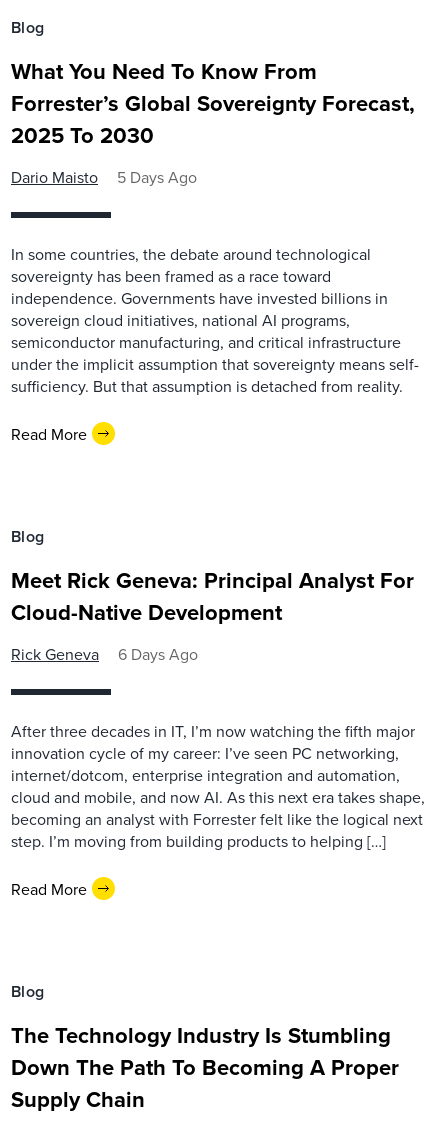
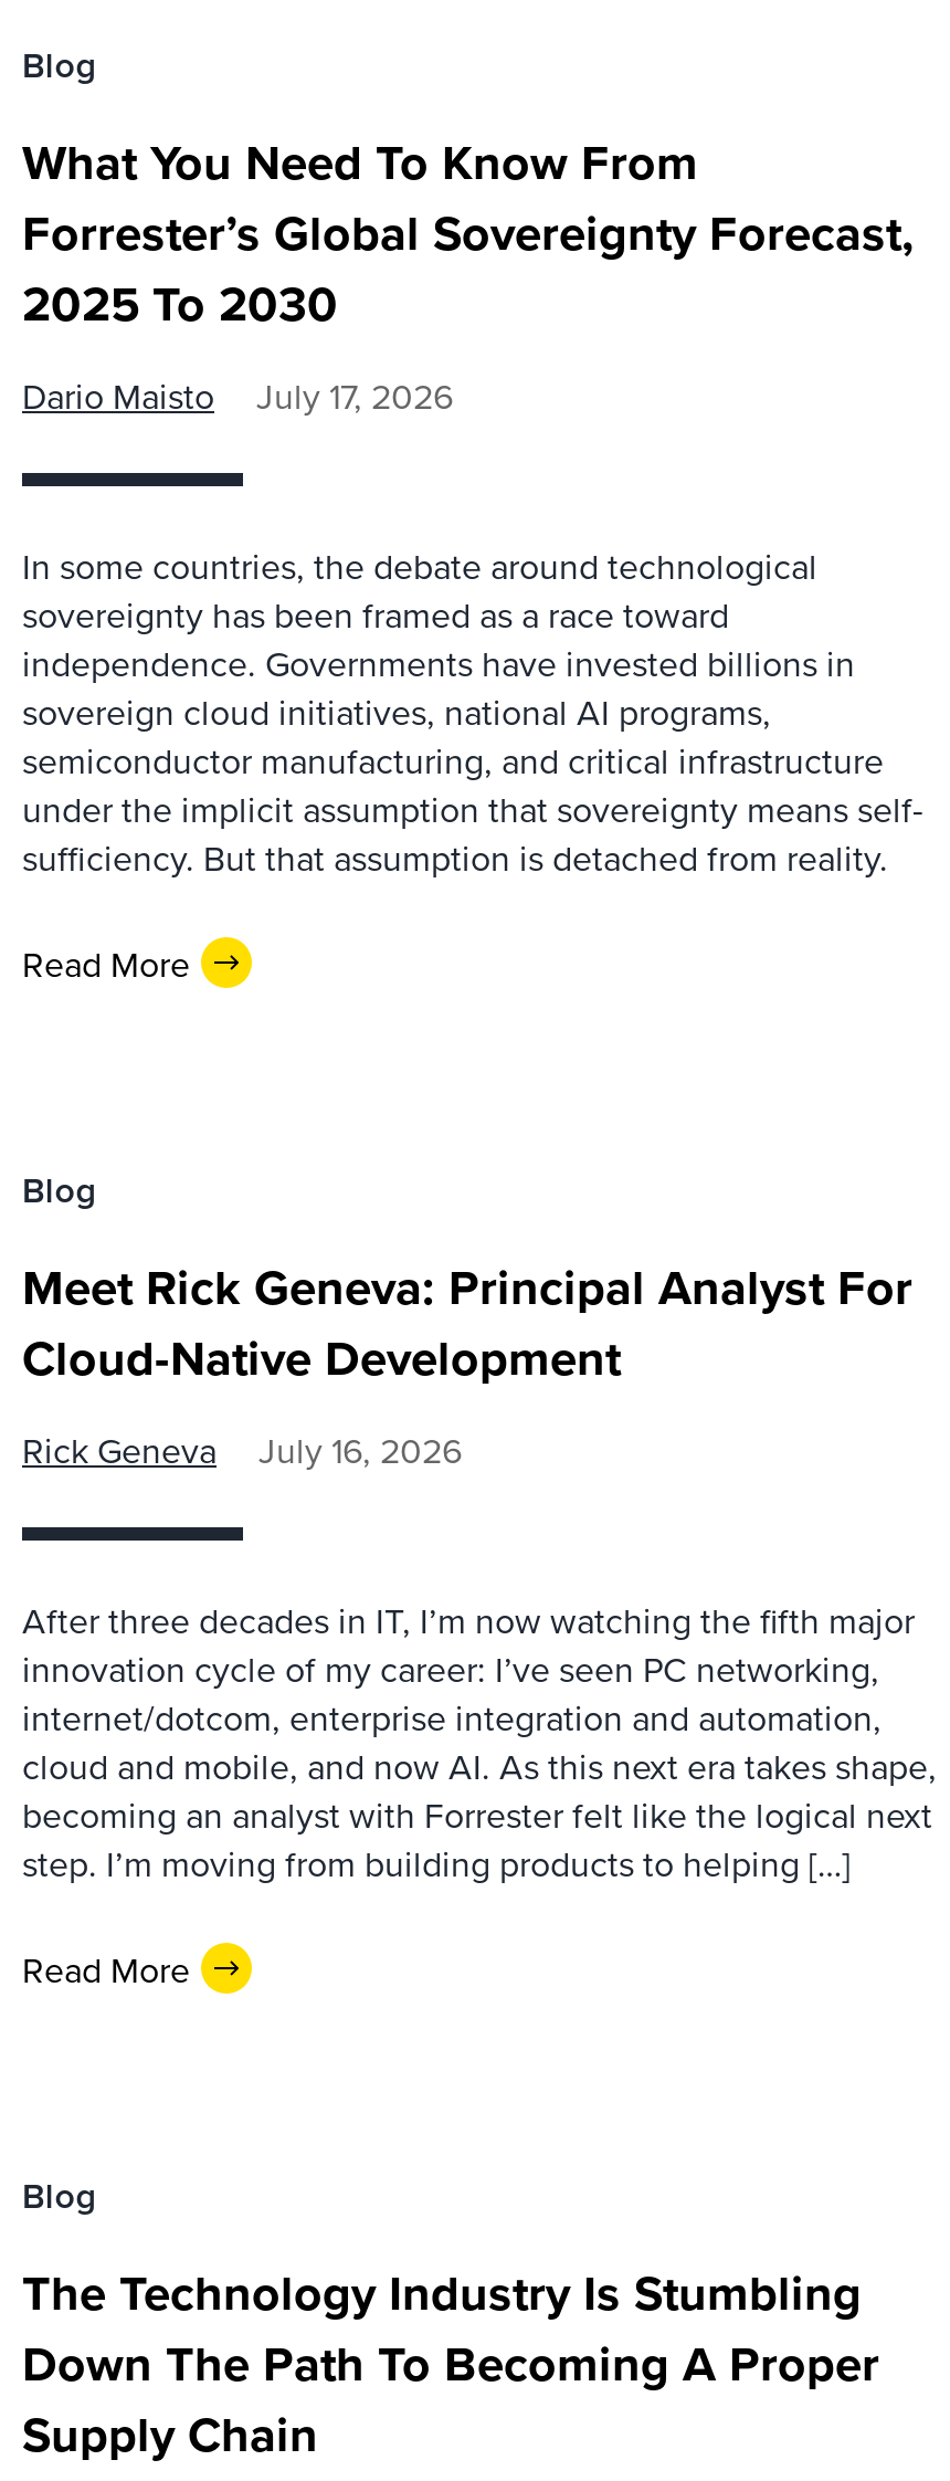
- Dario Maisto 5 Days Ago
+ Dario Maisto July 17, 2026

- Rick Geneva 6 Days Ago
+ Rick Geneva July 16, 2026
